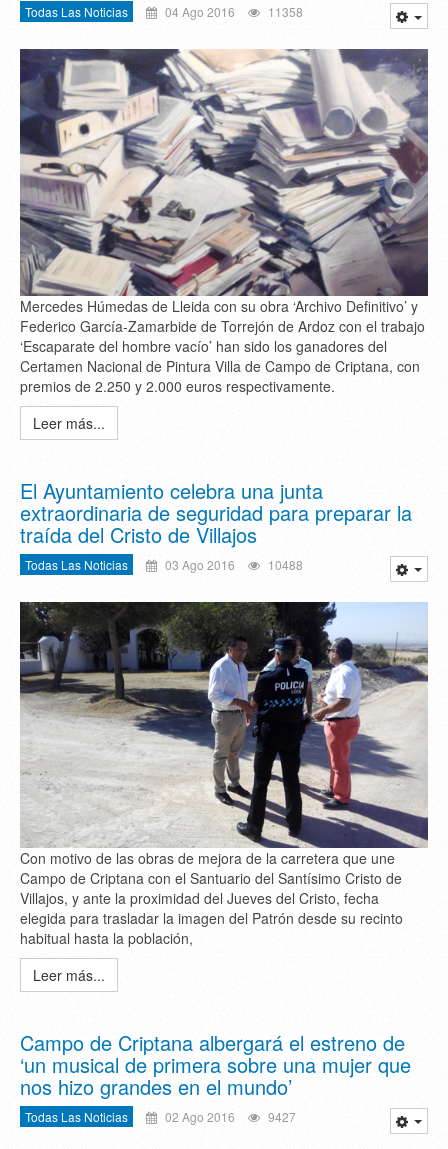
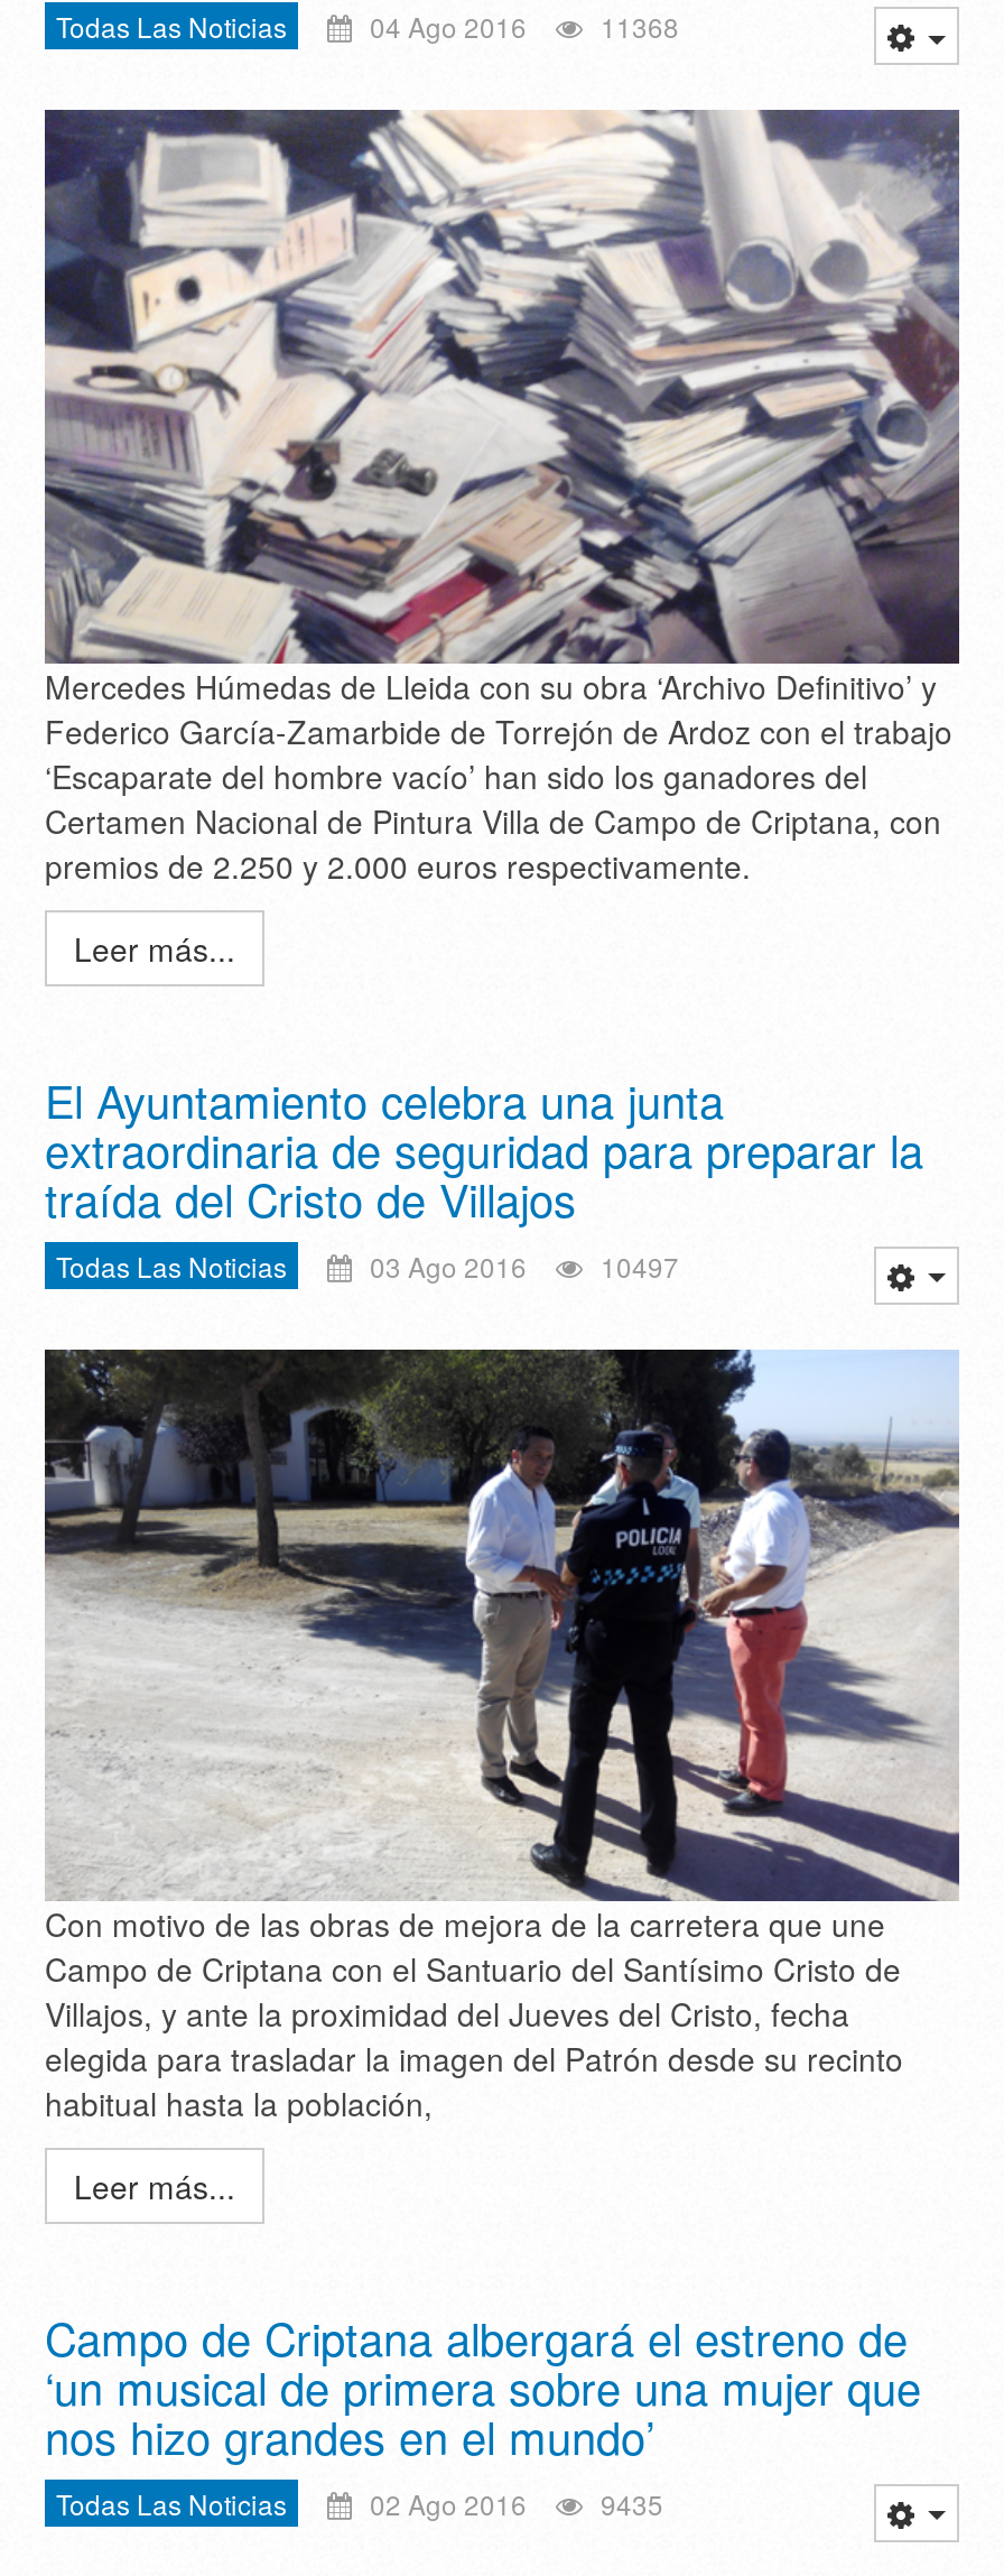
- Todas Las Noticias 04 Ago 2016 11358
+ Todas Las Noticias 04 Ago 2016 11368

- Todas Las Noticias 03 Ago 2016 10488
+ Todas Las Noticias 03 Ago 2016 10497

- Todas Las Noticias 02 Ago 2016 9427
+ Todas Las Noticias 02 Ago 2016 9435
